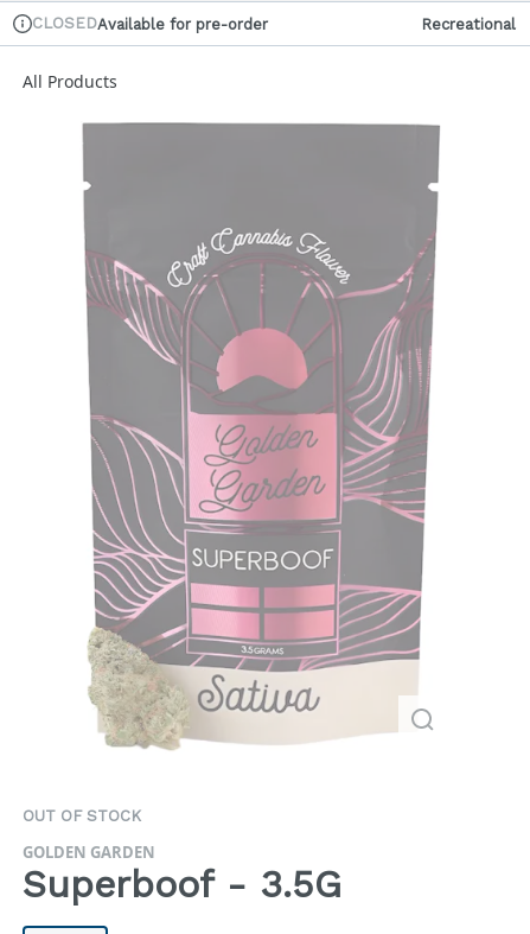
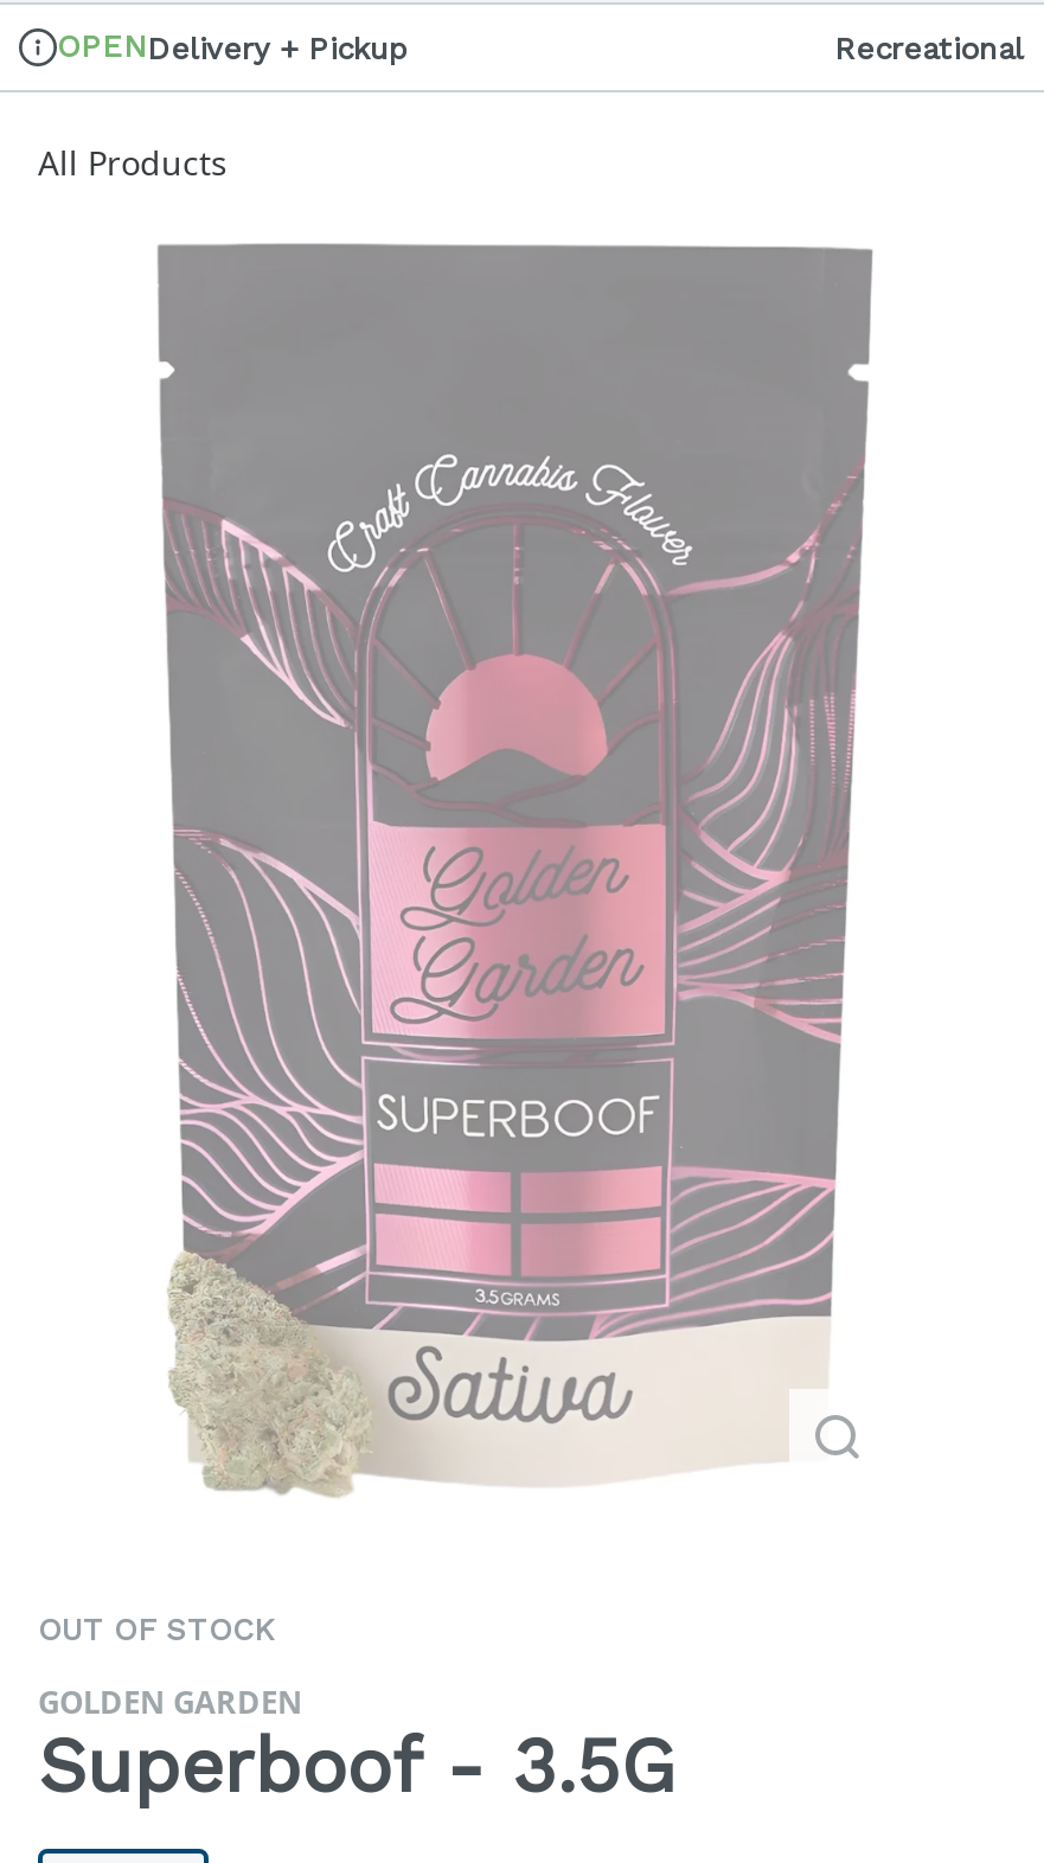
- CLOSEDAvailable for pre-order
+ OPENDelivery + Pickup
